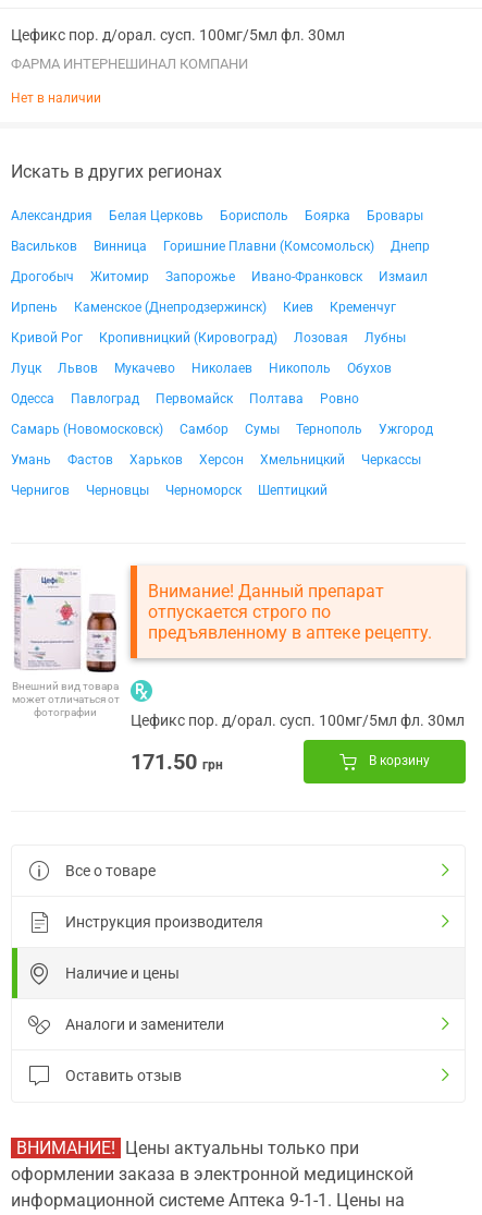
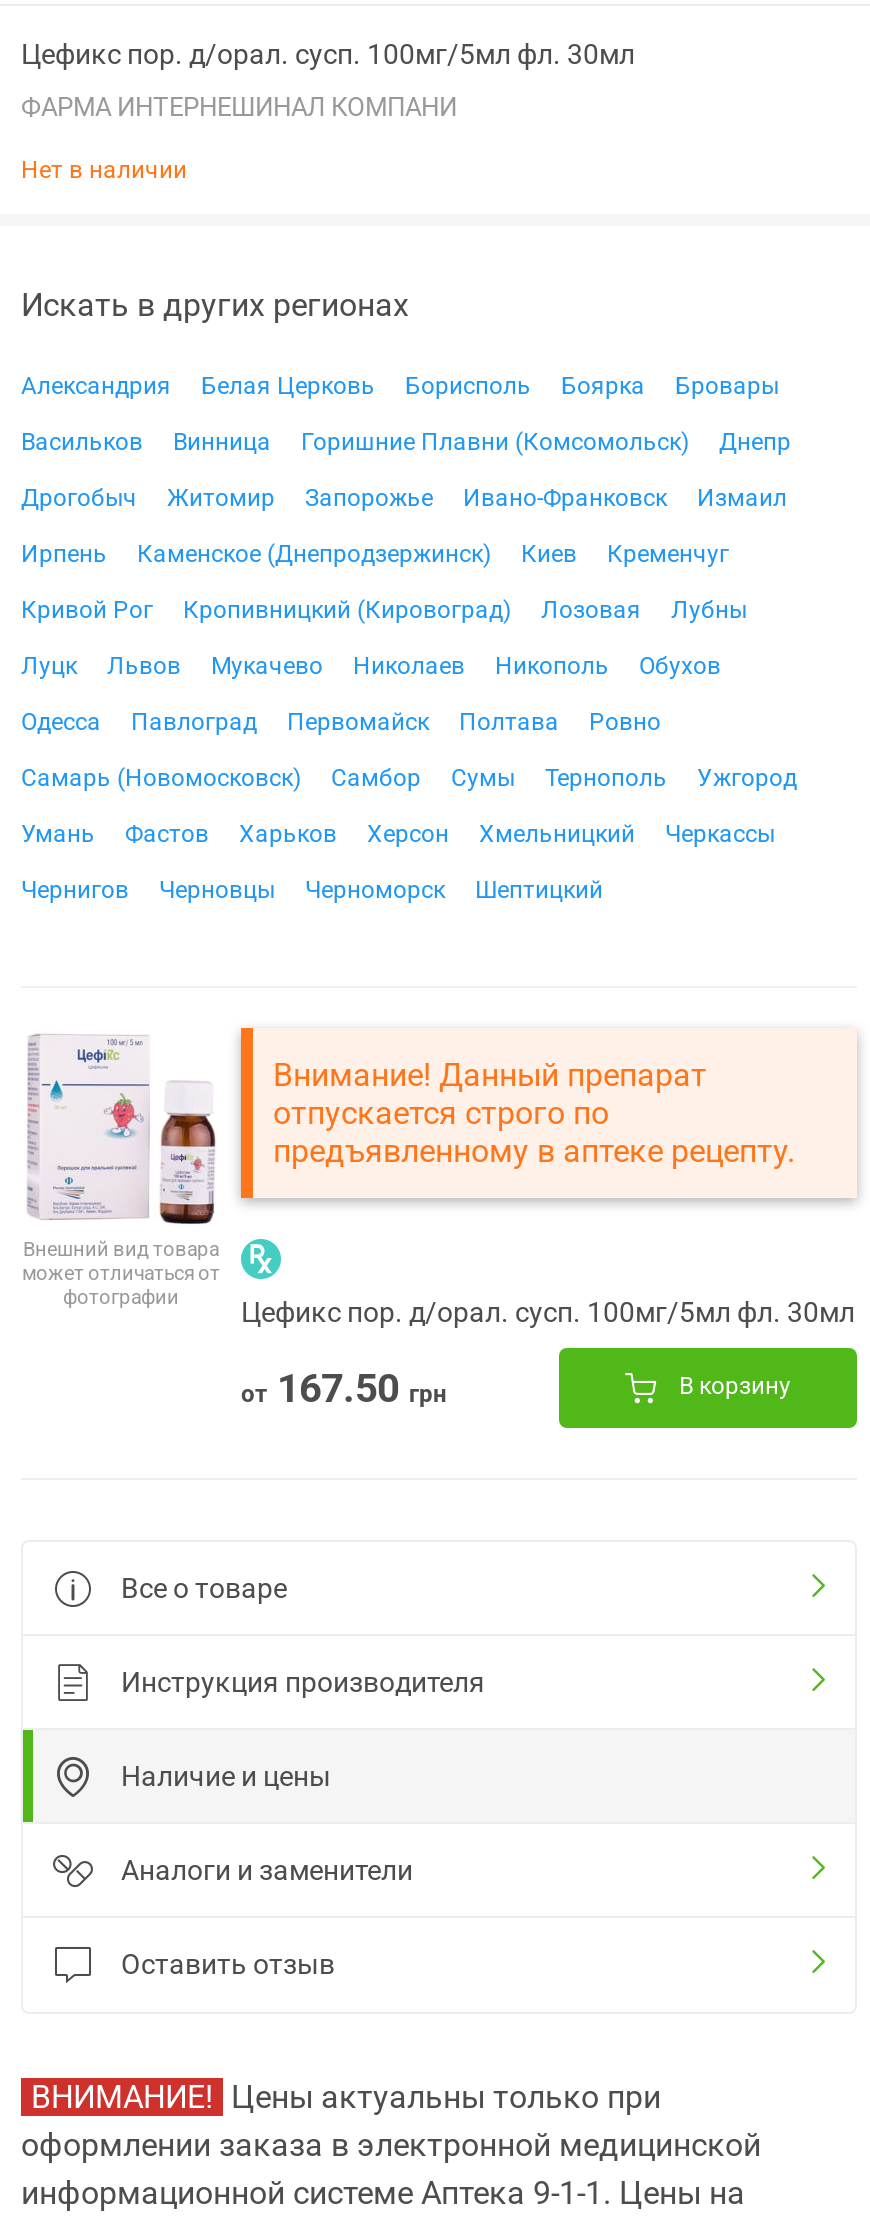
- 171.50 грн
+ от 167.50 грн
